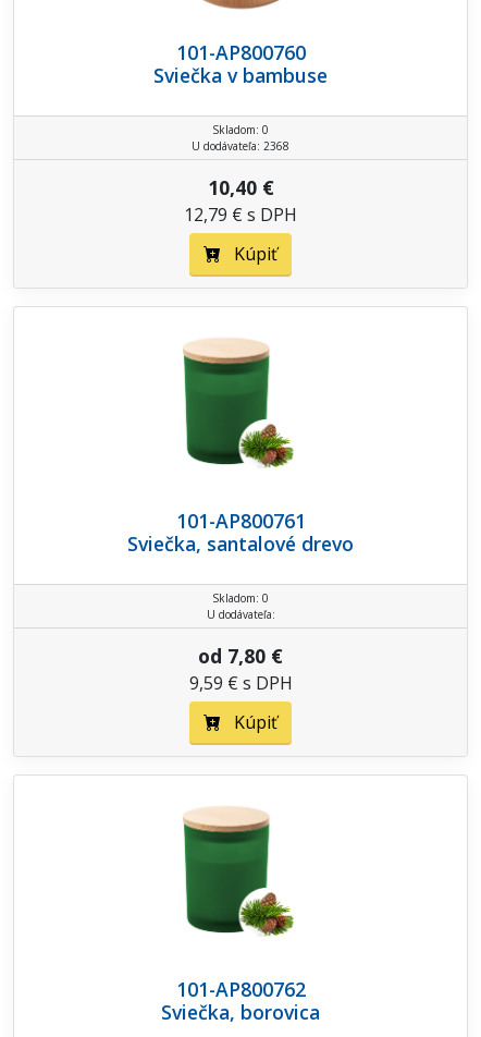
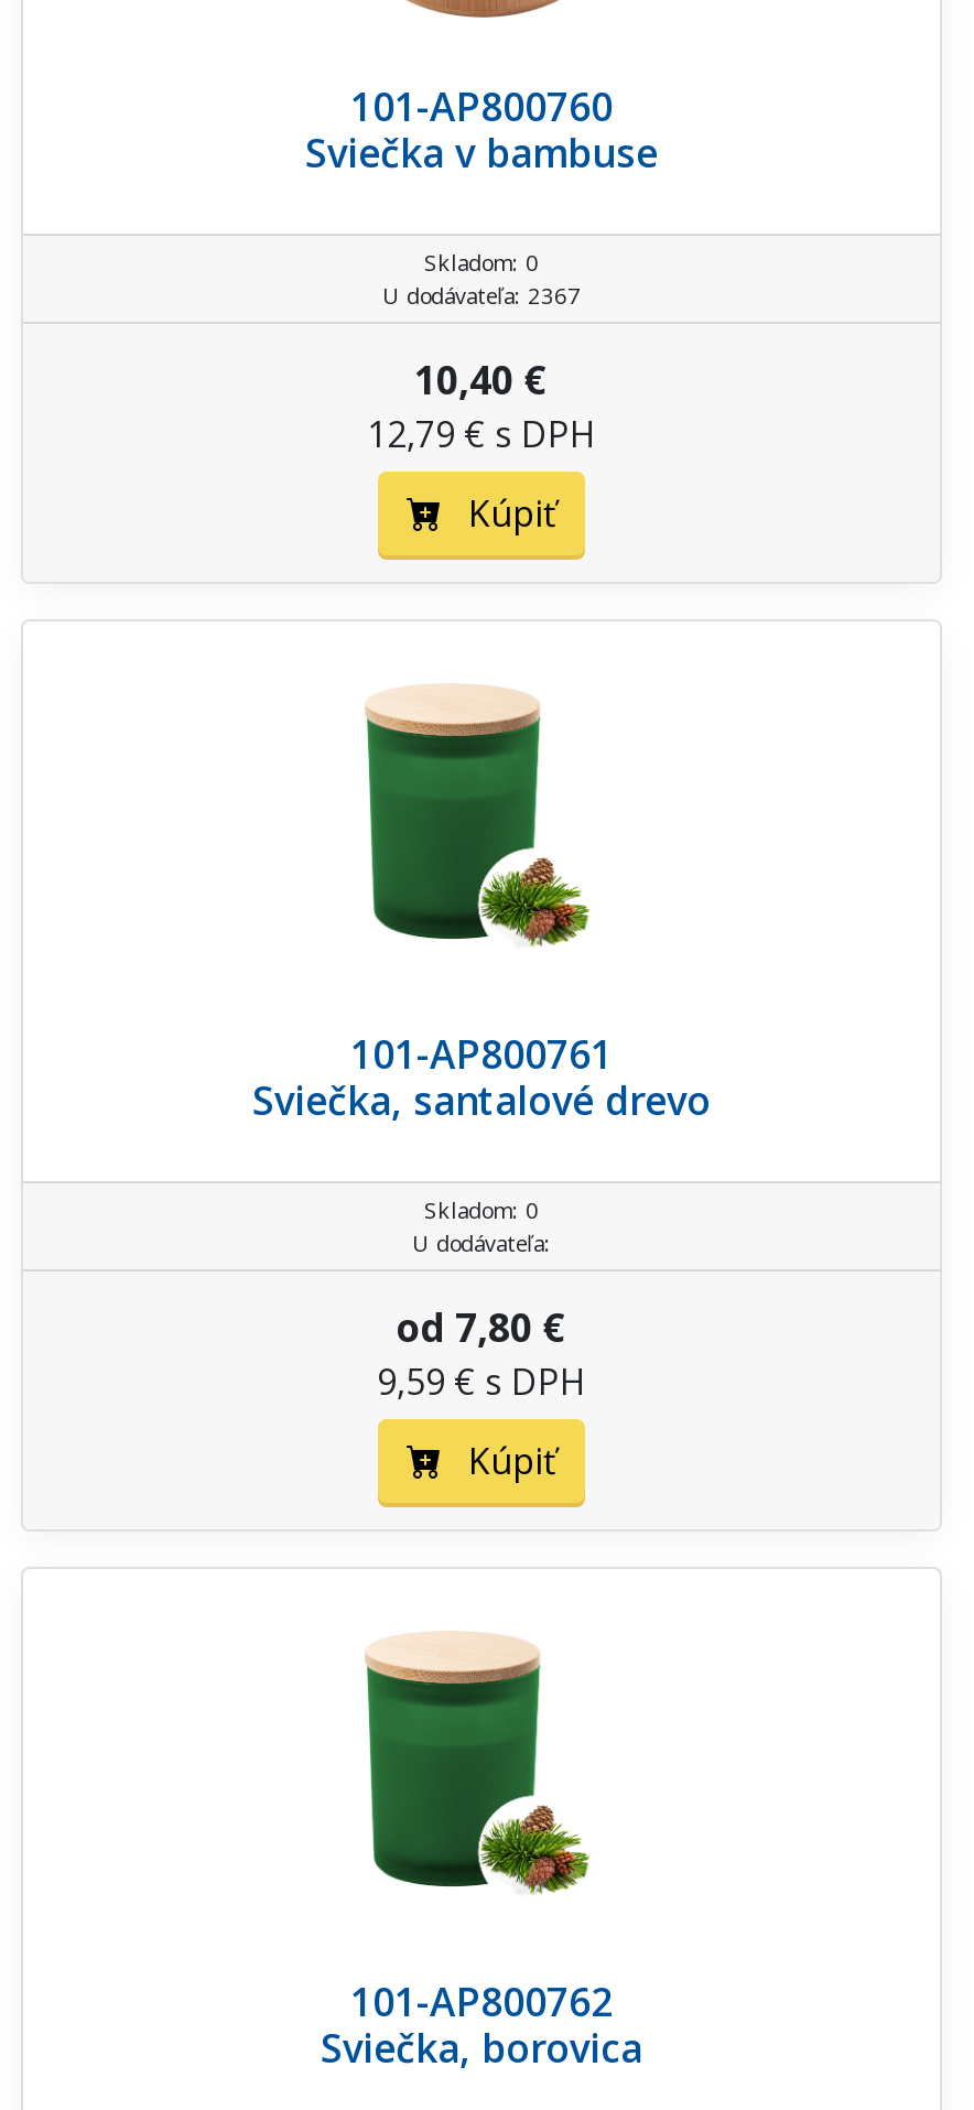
- U dodávateľa: 2368
+ U dodávateľa: 2367
